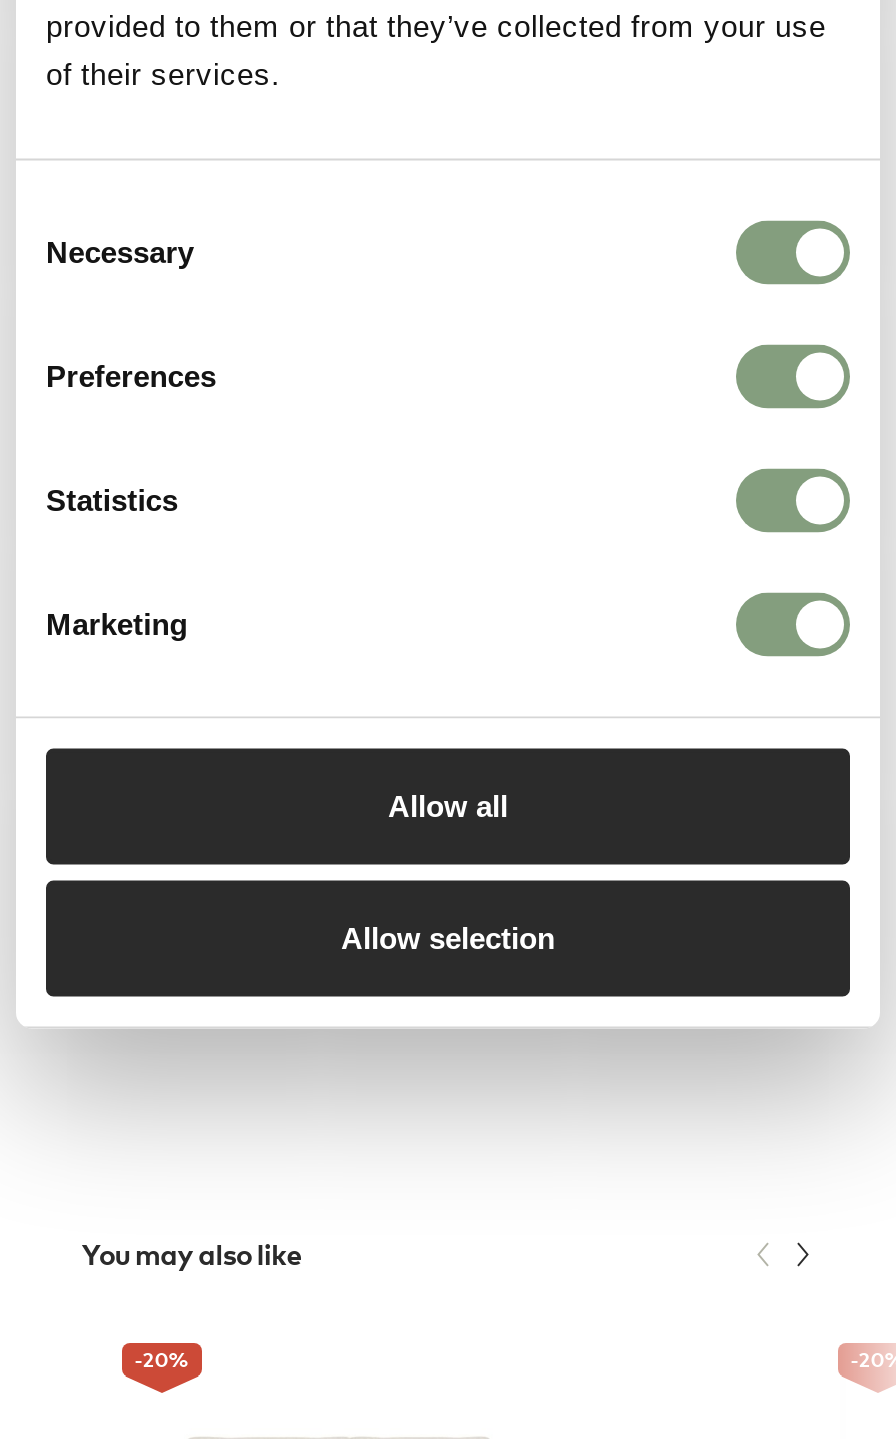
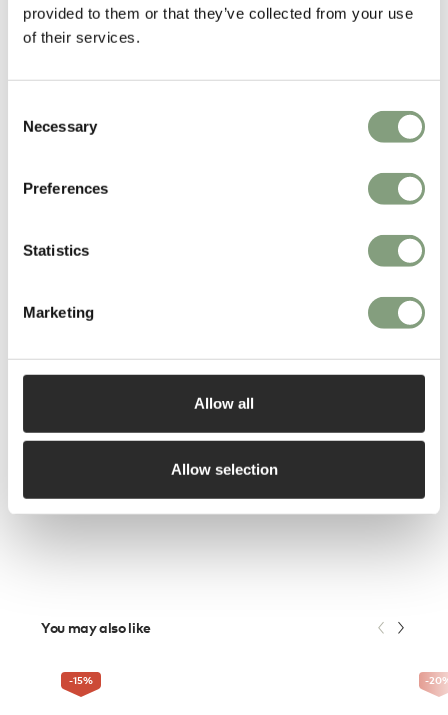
- -20%
+ -15%
